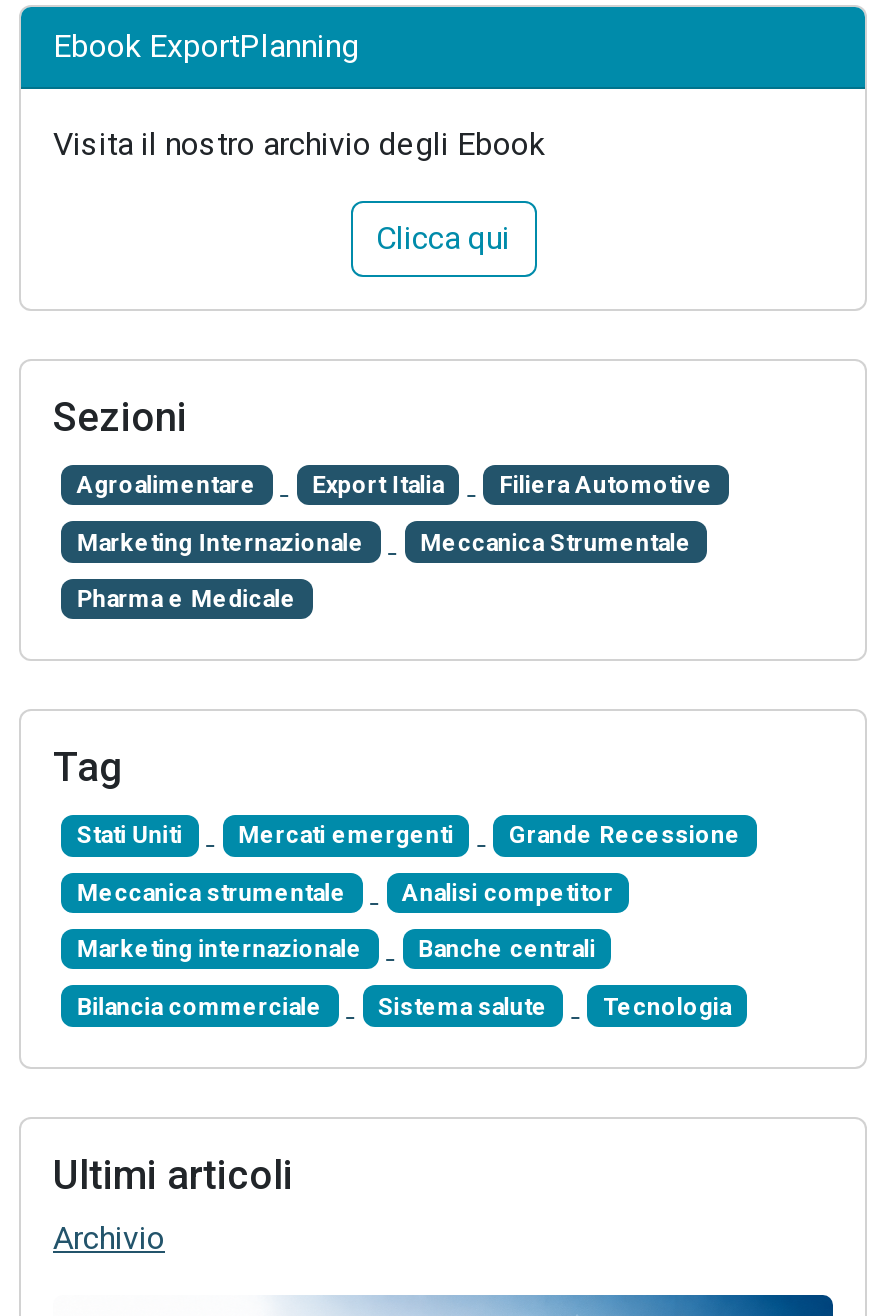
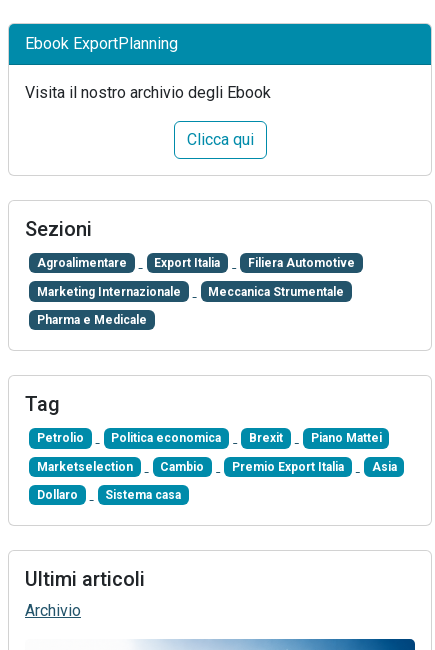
- Stati Uniti
- Mercati emergenti
- Grande Recessione
- Meccanica strumentale
- Analisi competitor
- Marketing internazionale
- Banche centrali
- Bilancia commerciale
- Sistema salute
- Tecnologia
+ Petrolio
+ Politica economica
+ Brexit
+ Piano Mattei
+ Marketselection
+ Cambio
+ Premio Export Italia
+ Asia
+ Dollaro
+ Sistema casa
